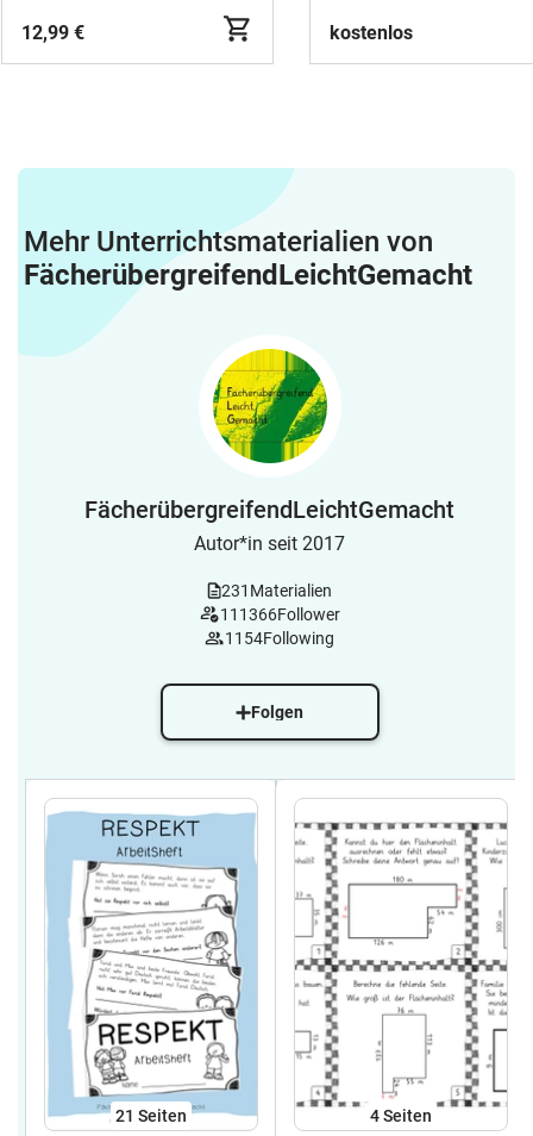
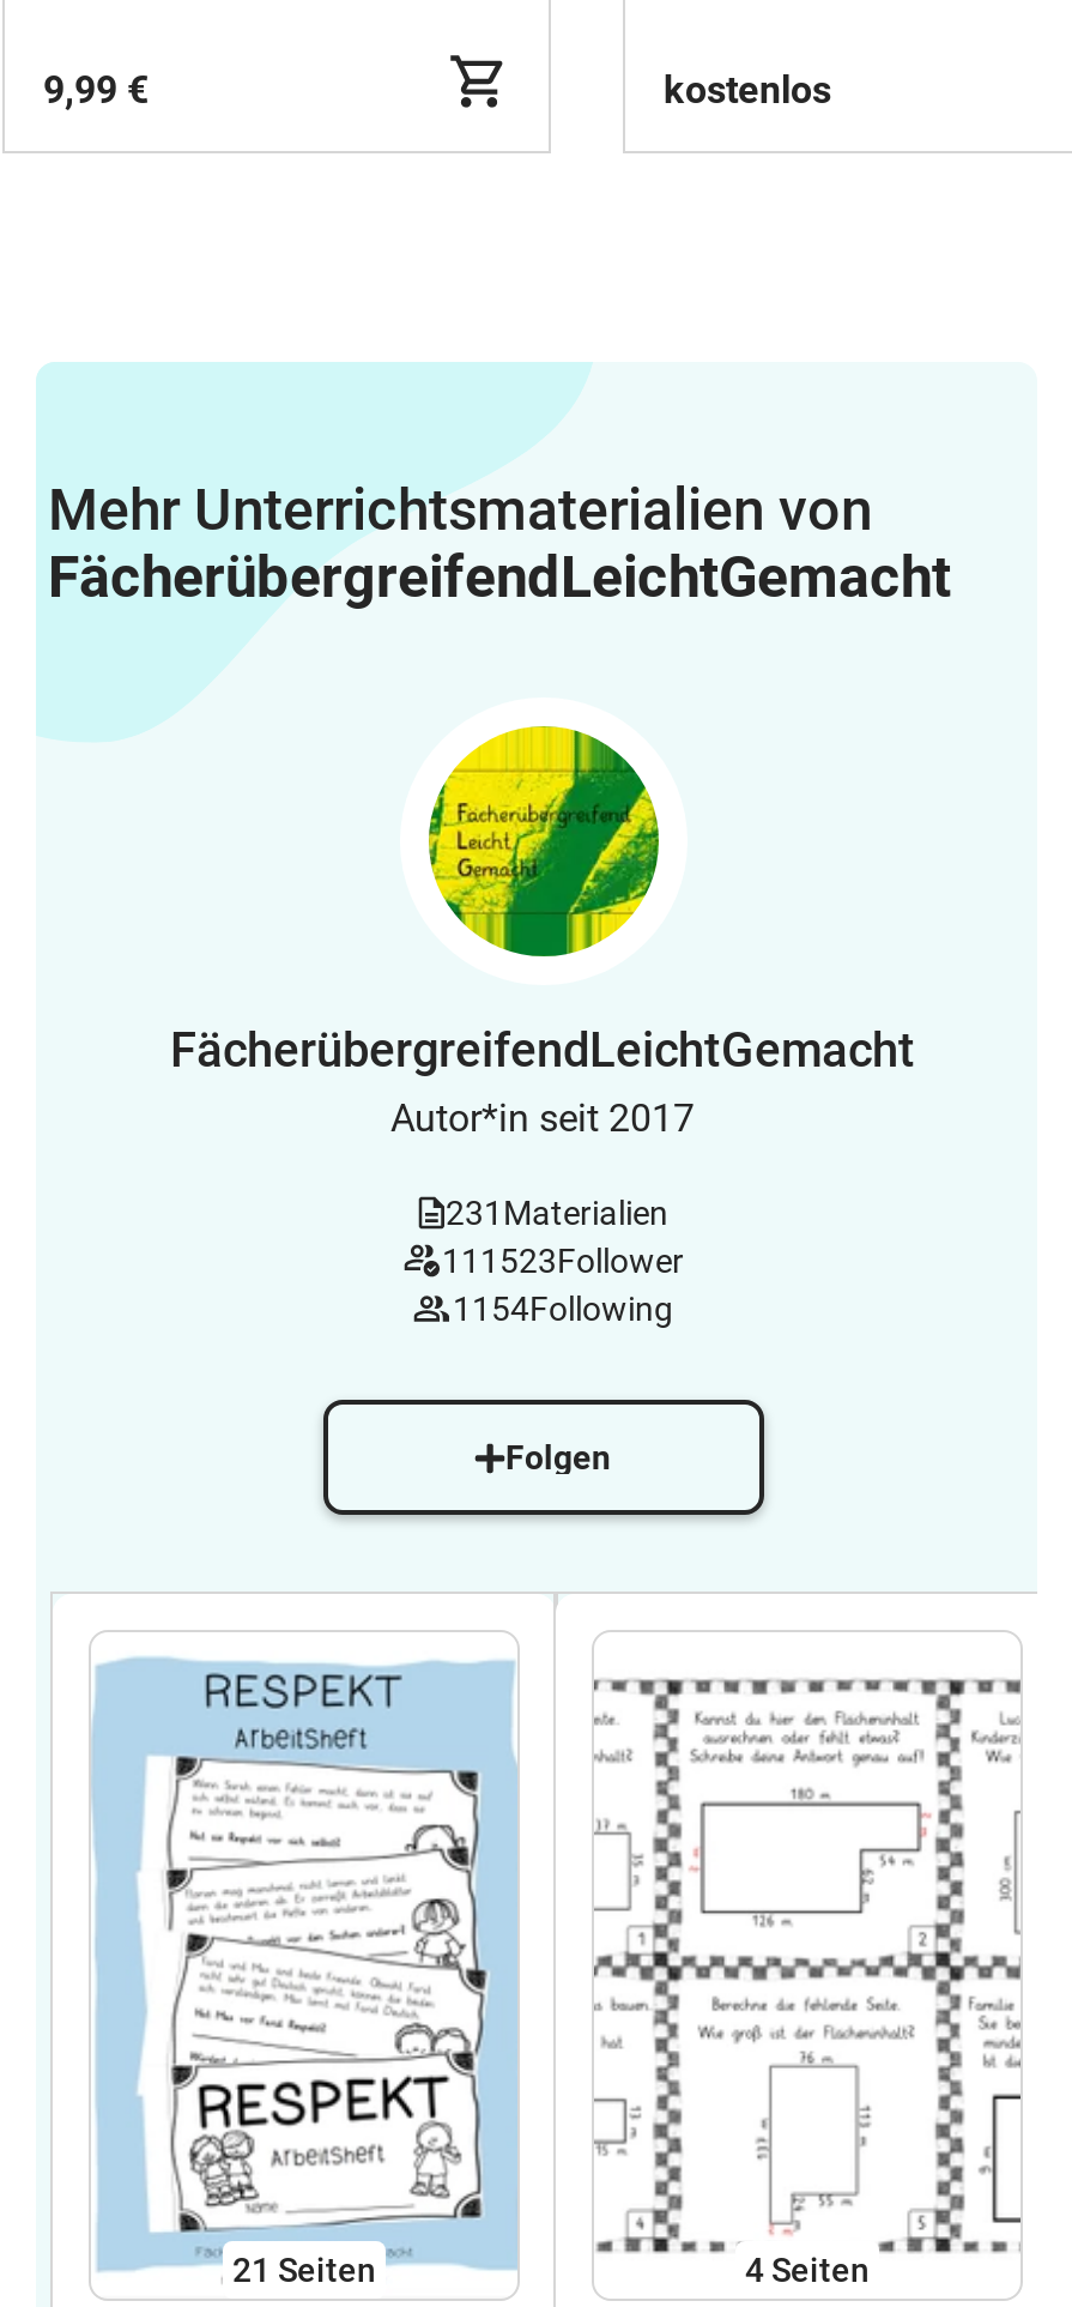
- 12,99 €
+ 9,99 €

- 111366Follower
+ 111523Follower
